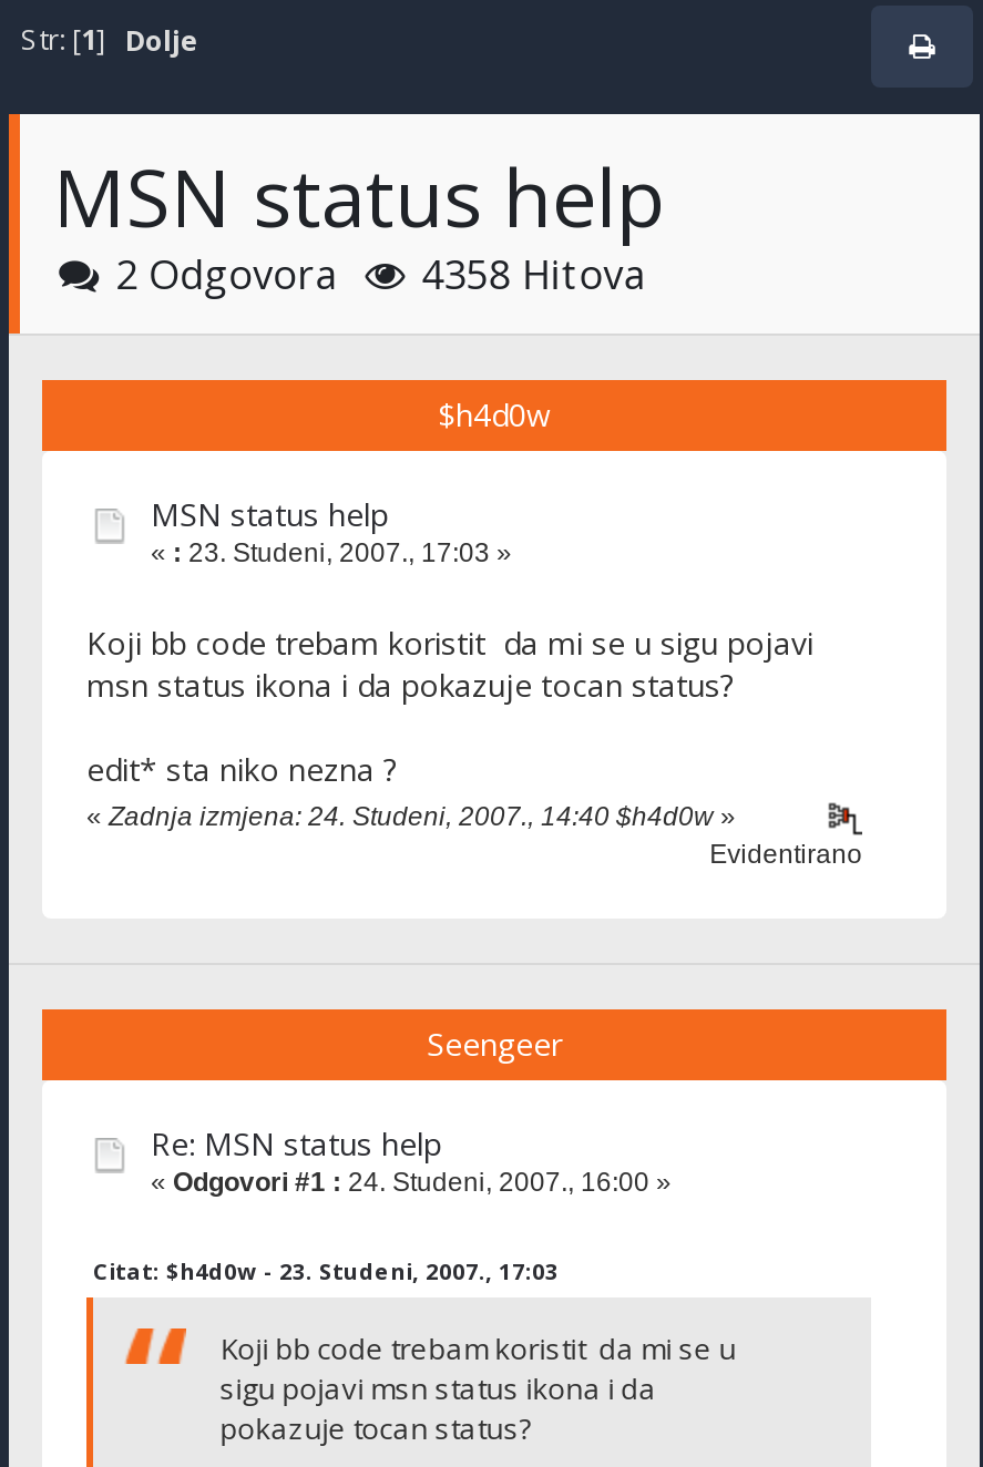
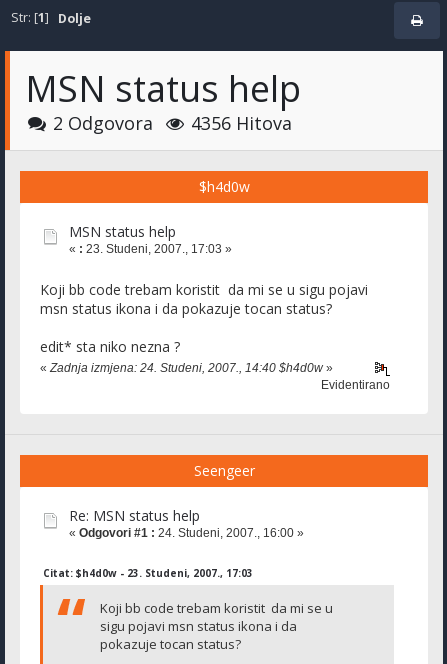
- 2 Odgovora 4358 Hitova
+ 2 Odgovora 4356 Hitova
